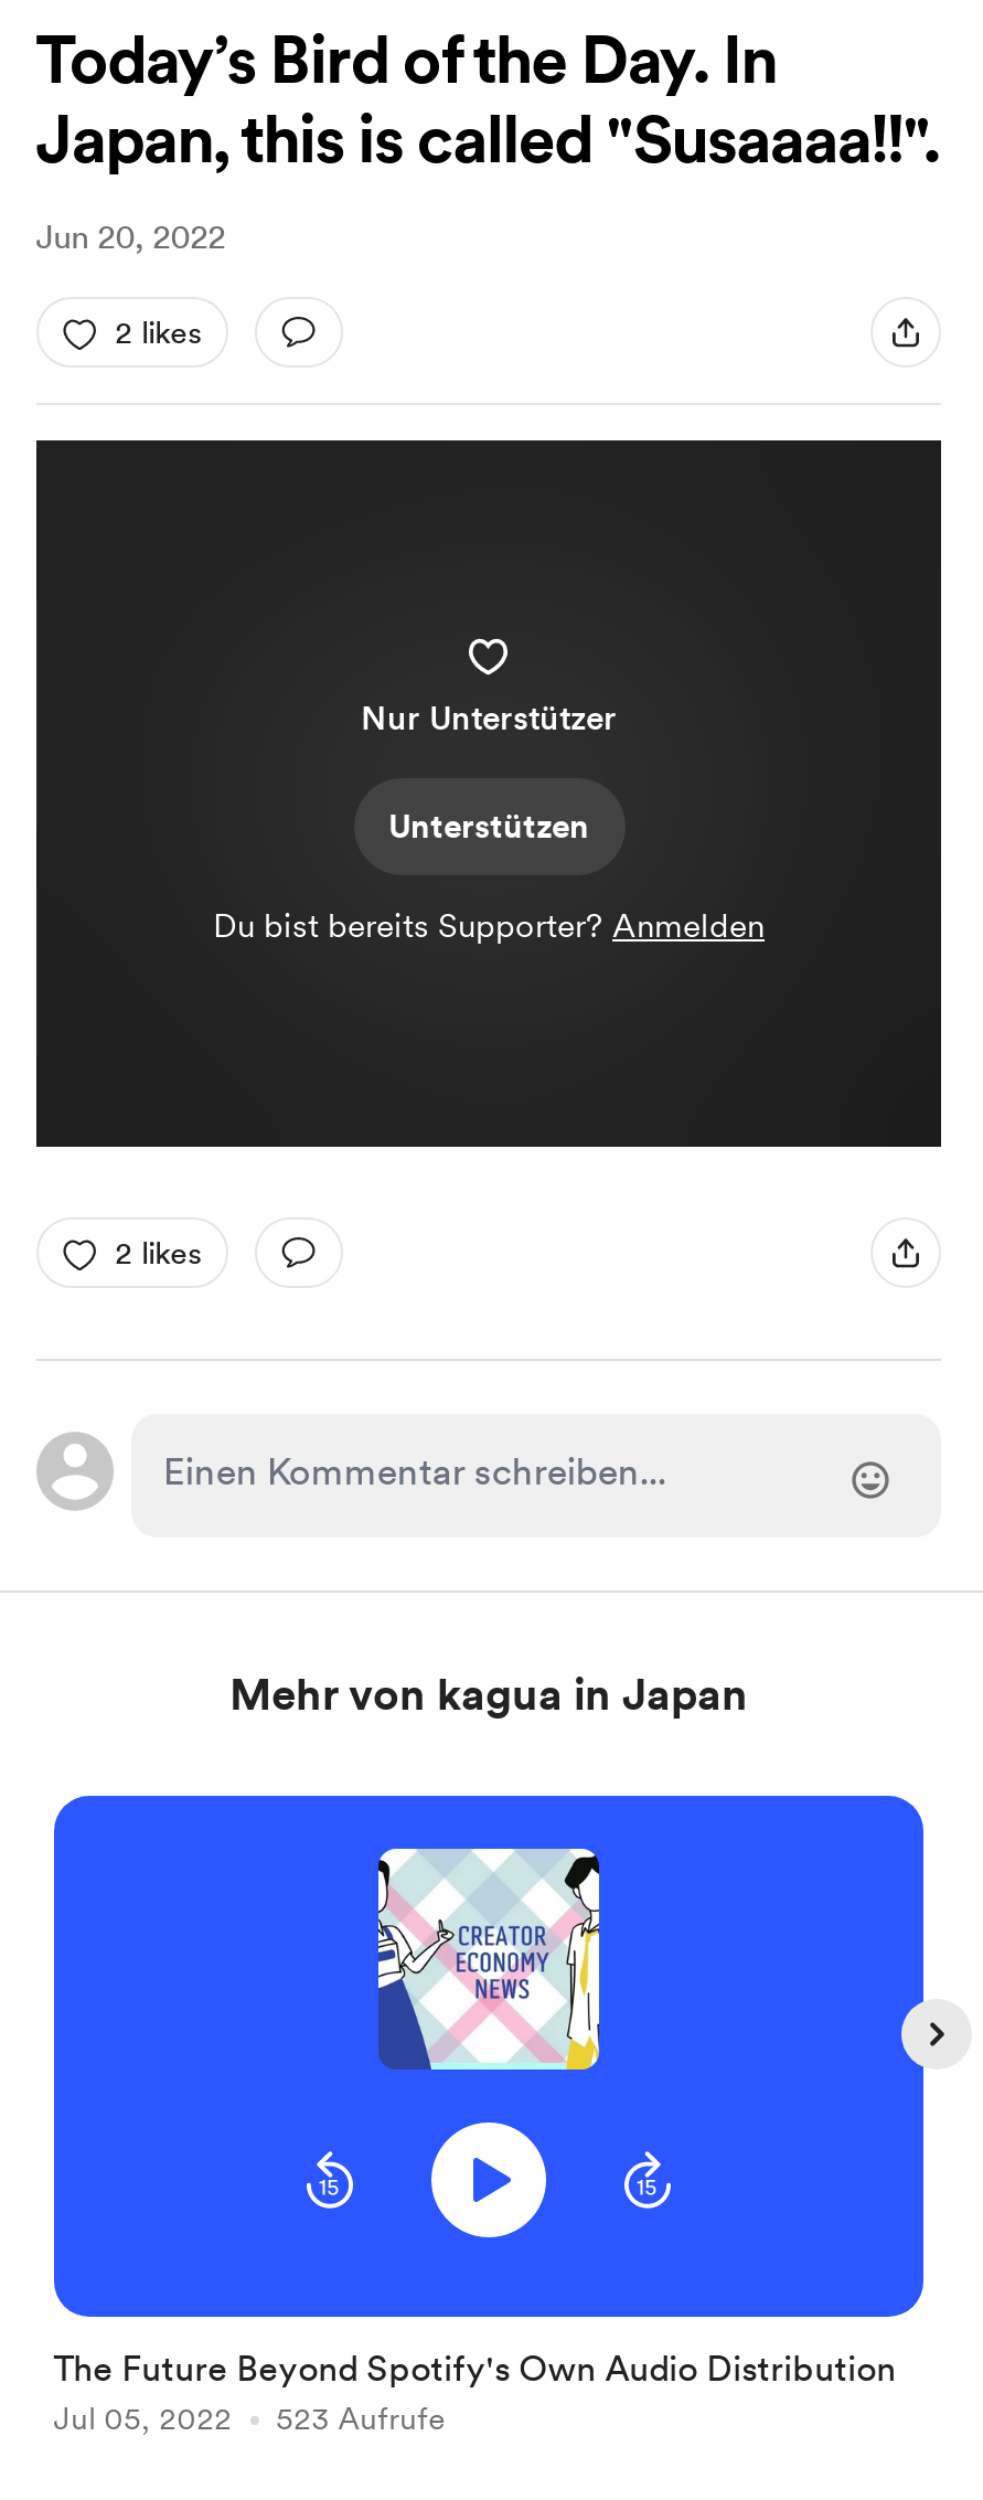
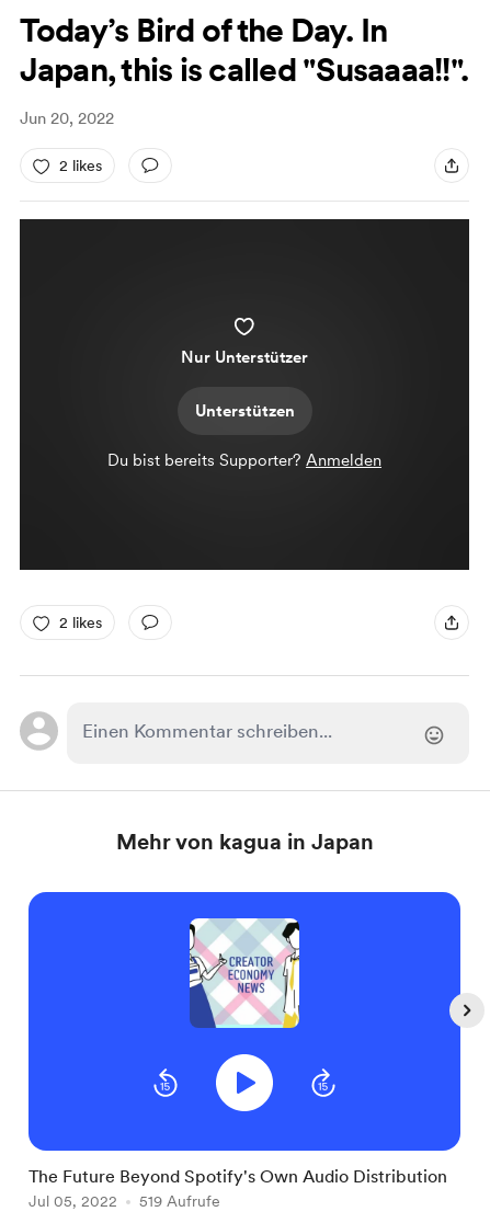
- Jul 05, 2022 523 Aufrufe
+ Jul 05, 2022 519 Aufrufe
